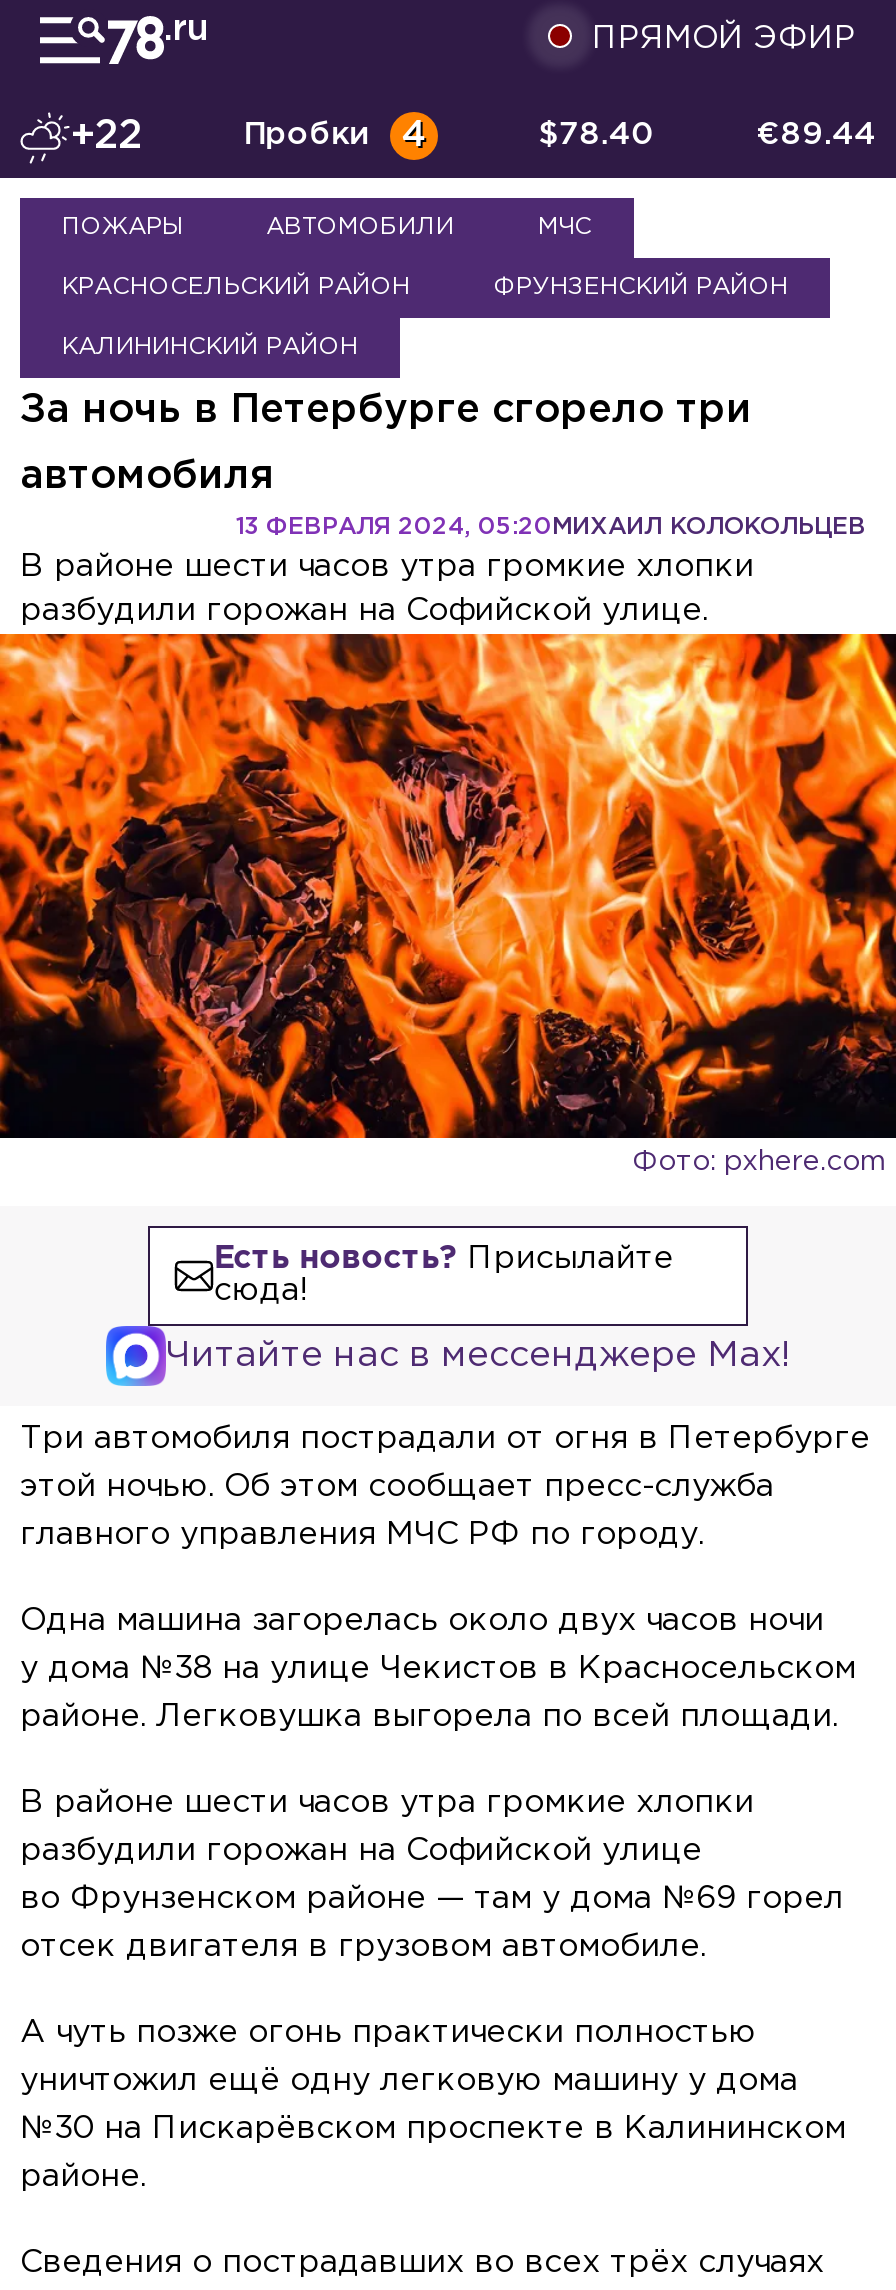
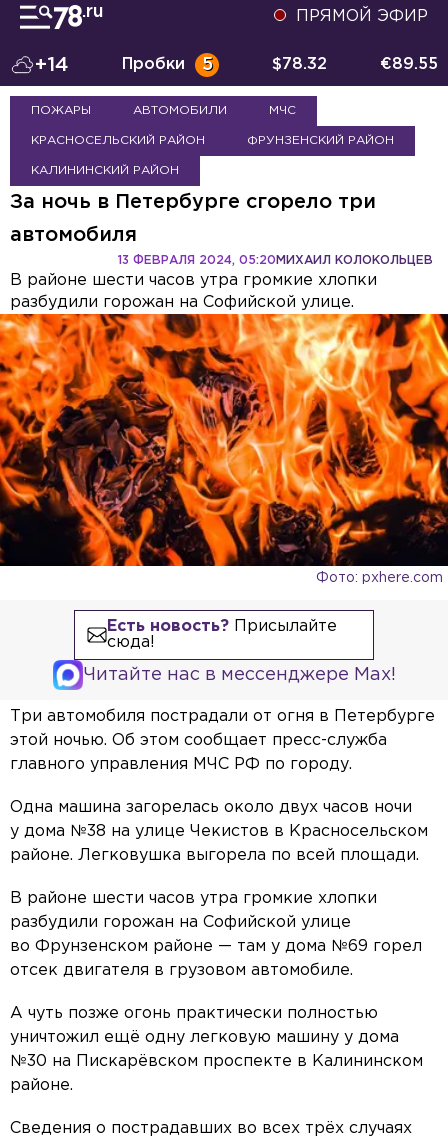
- +22
+ +14

- Пробки 4
+ Пробки 5

- $78.40
+ $78.32

- €89.44
+ €89.55
